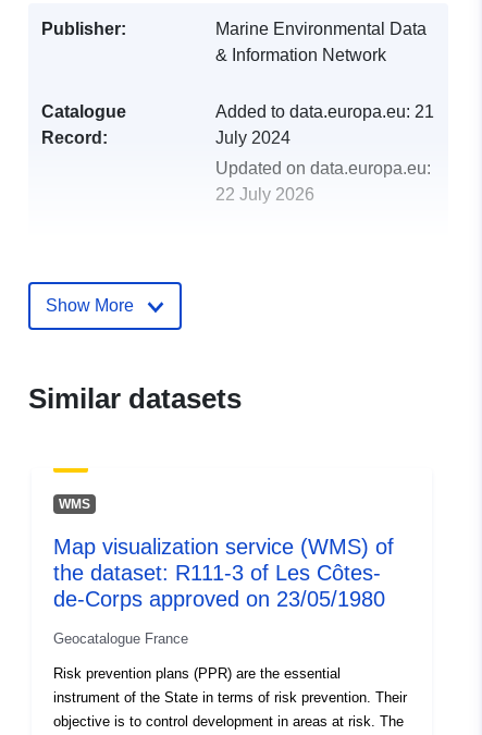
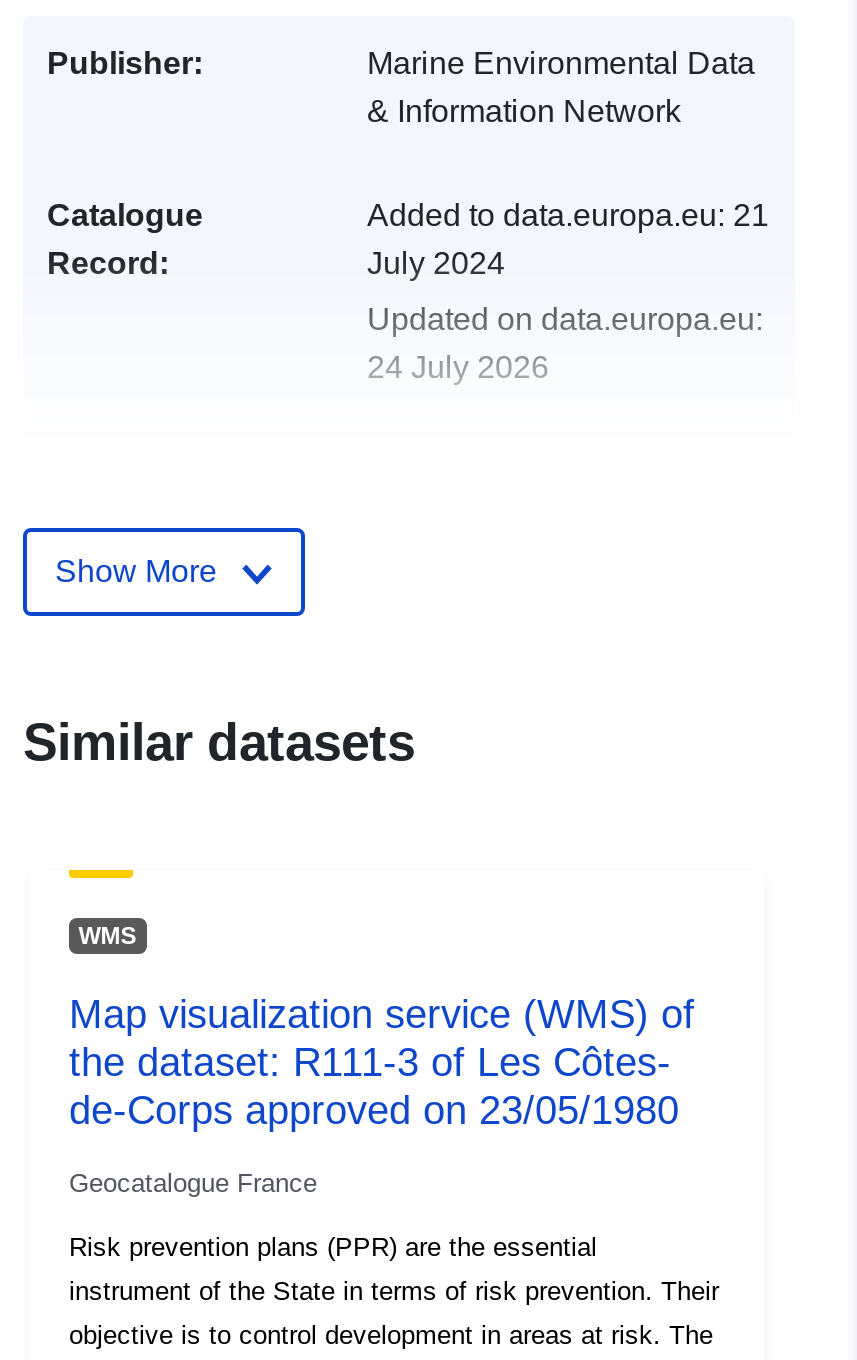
- 22 July 2026
+ 24 July 2026
